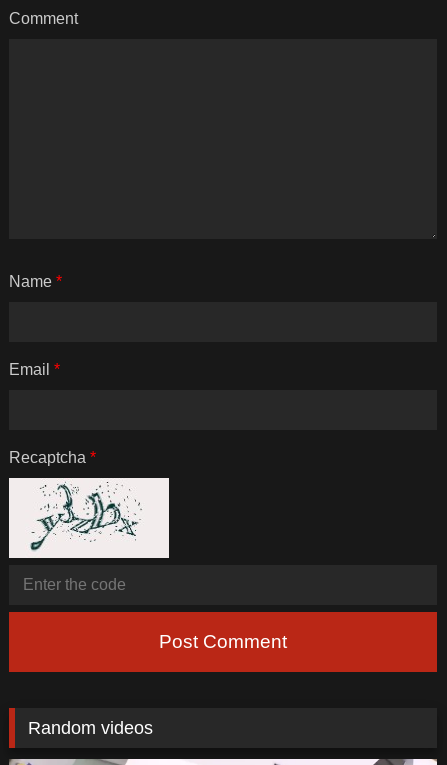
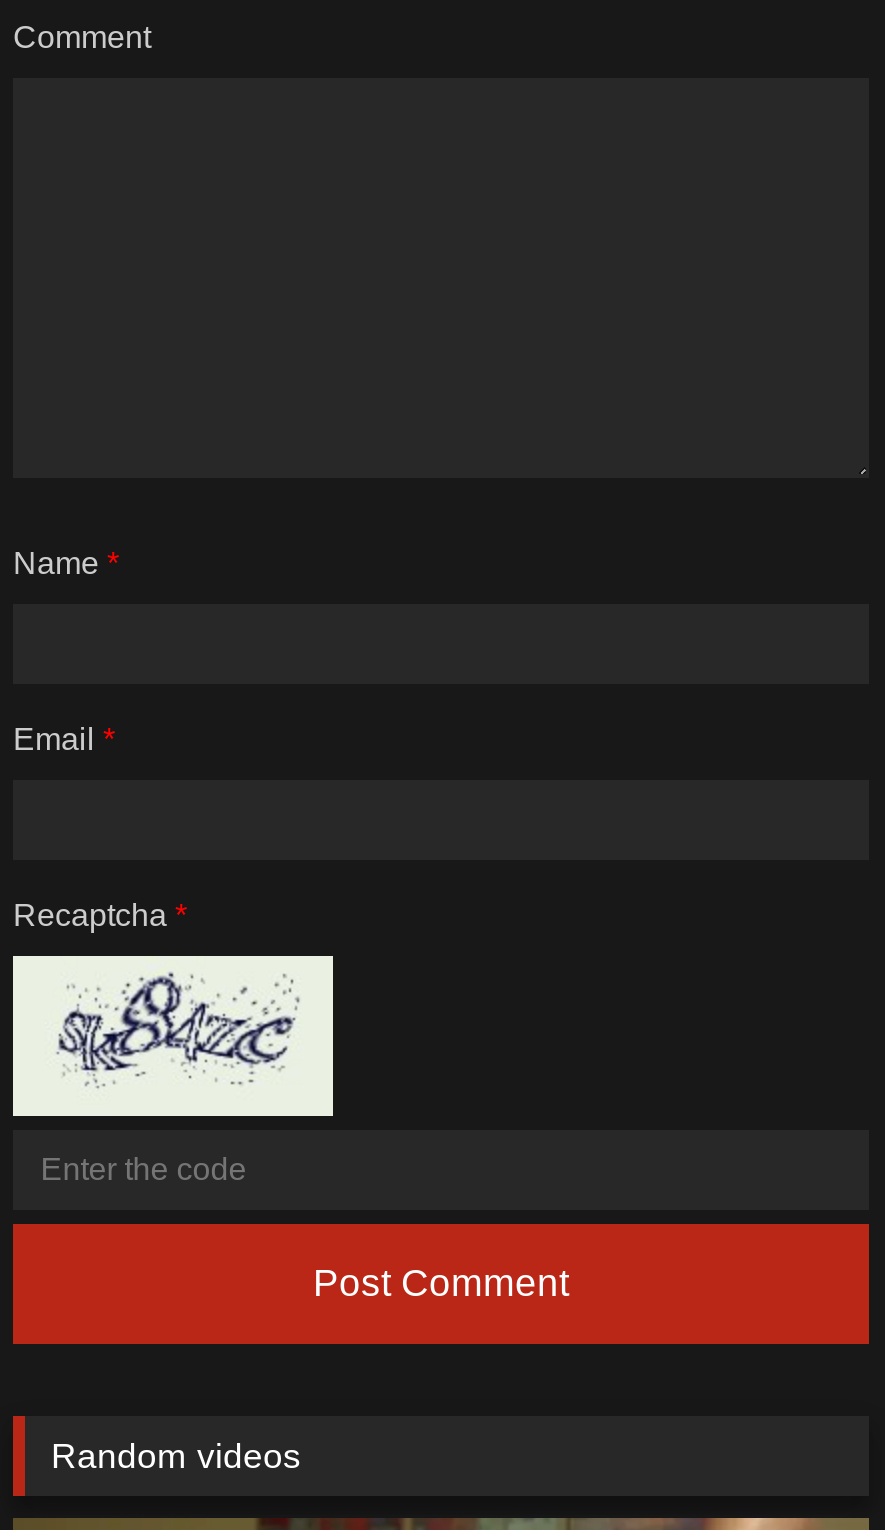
- [image]
+ [image]
